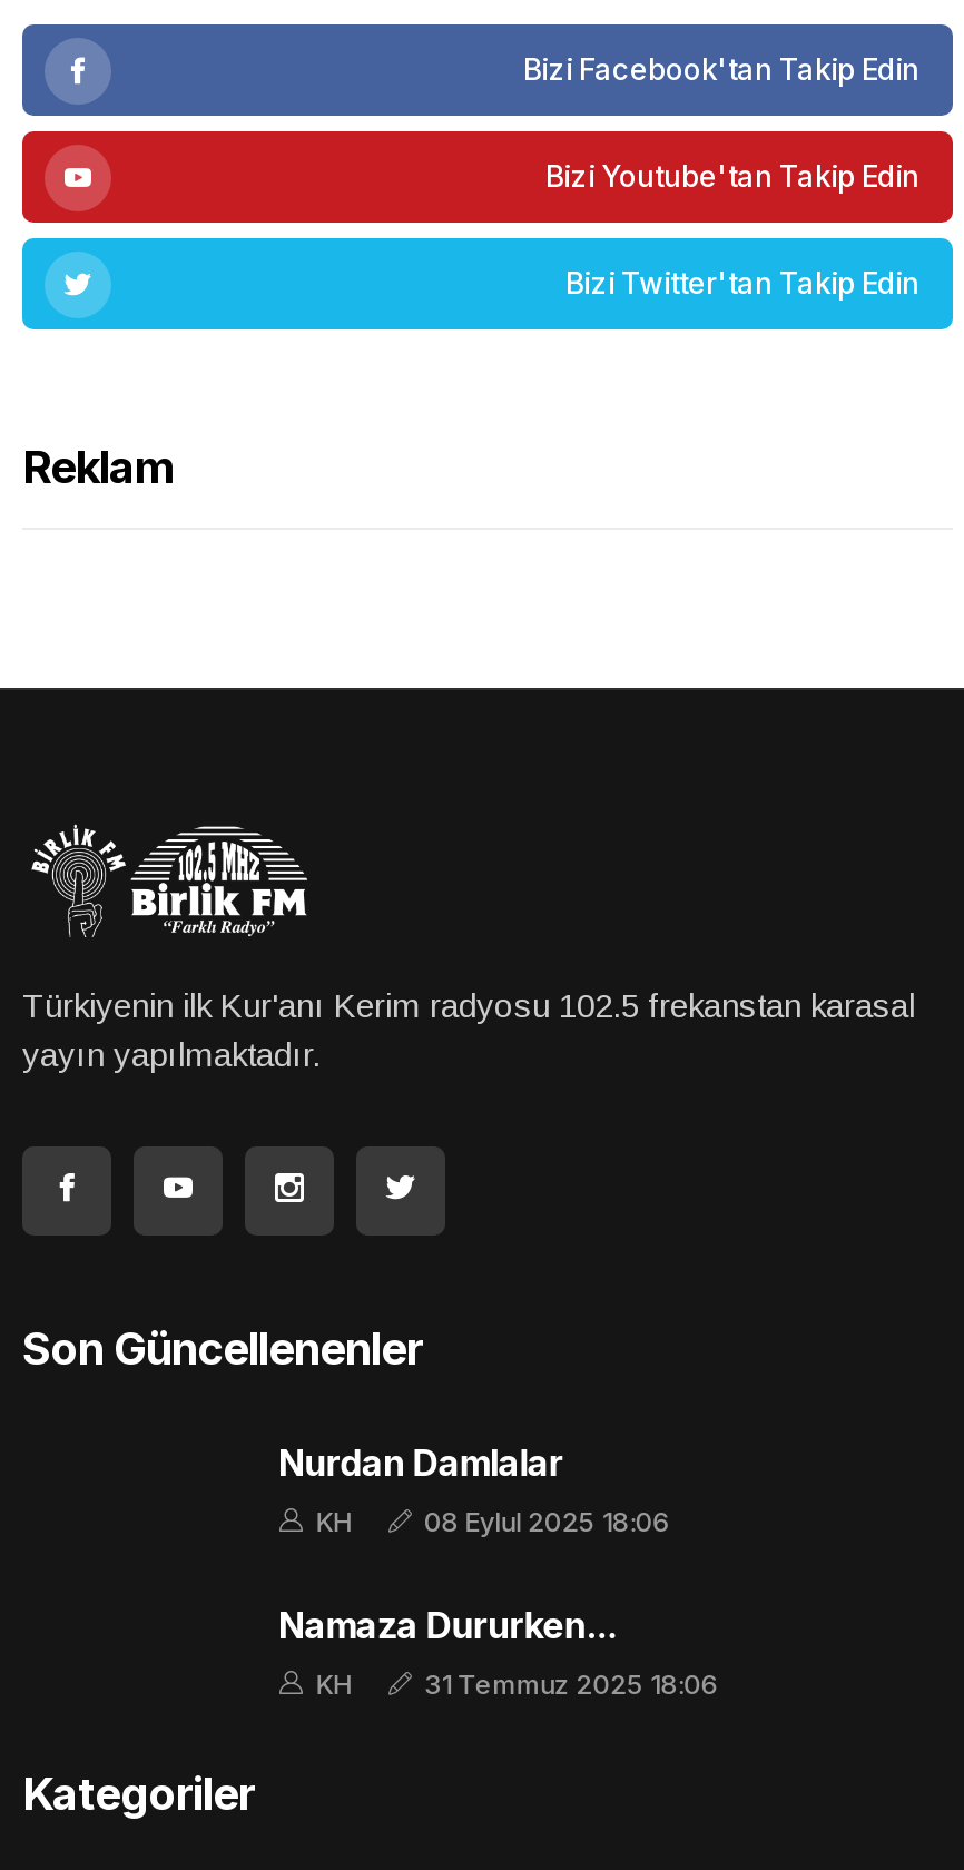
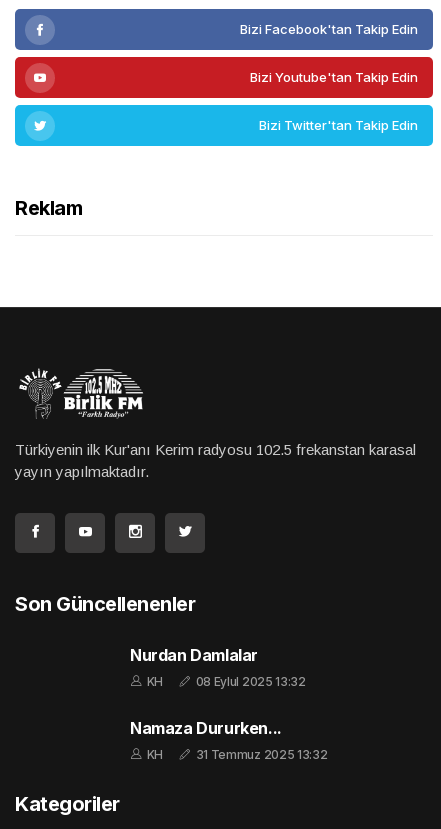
- 08 Eylul 2025 18:06
+ 08 Eylul 2025 13:32

- 31 Temmuz 2025 18:06
+ 31 Temmuz 2025 13:32
